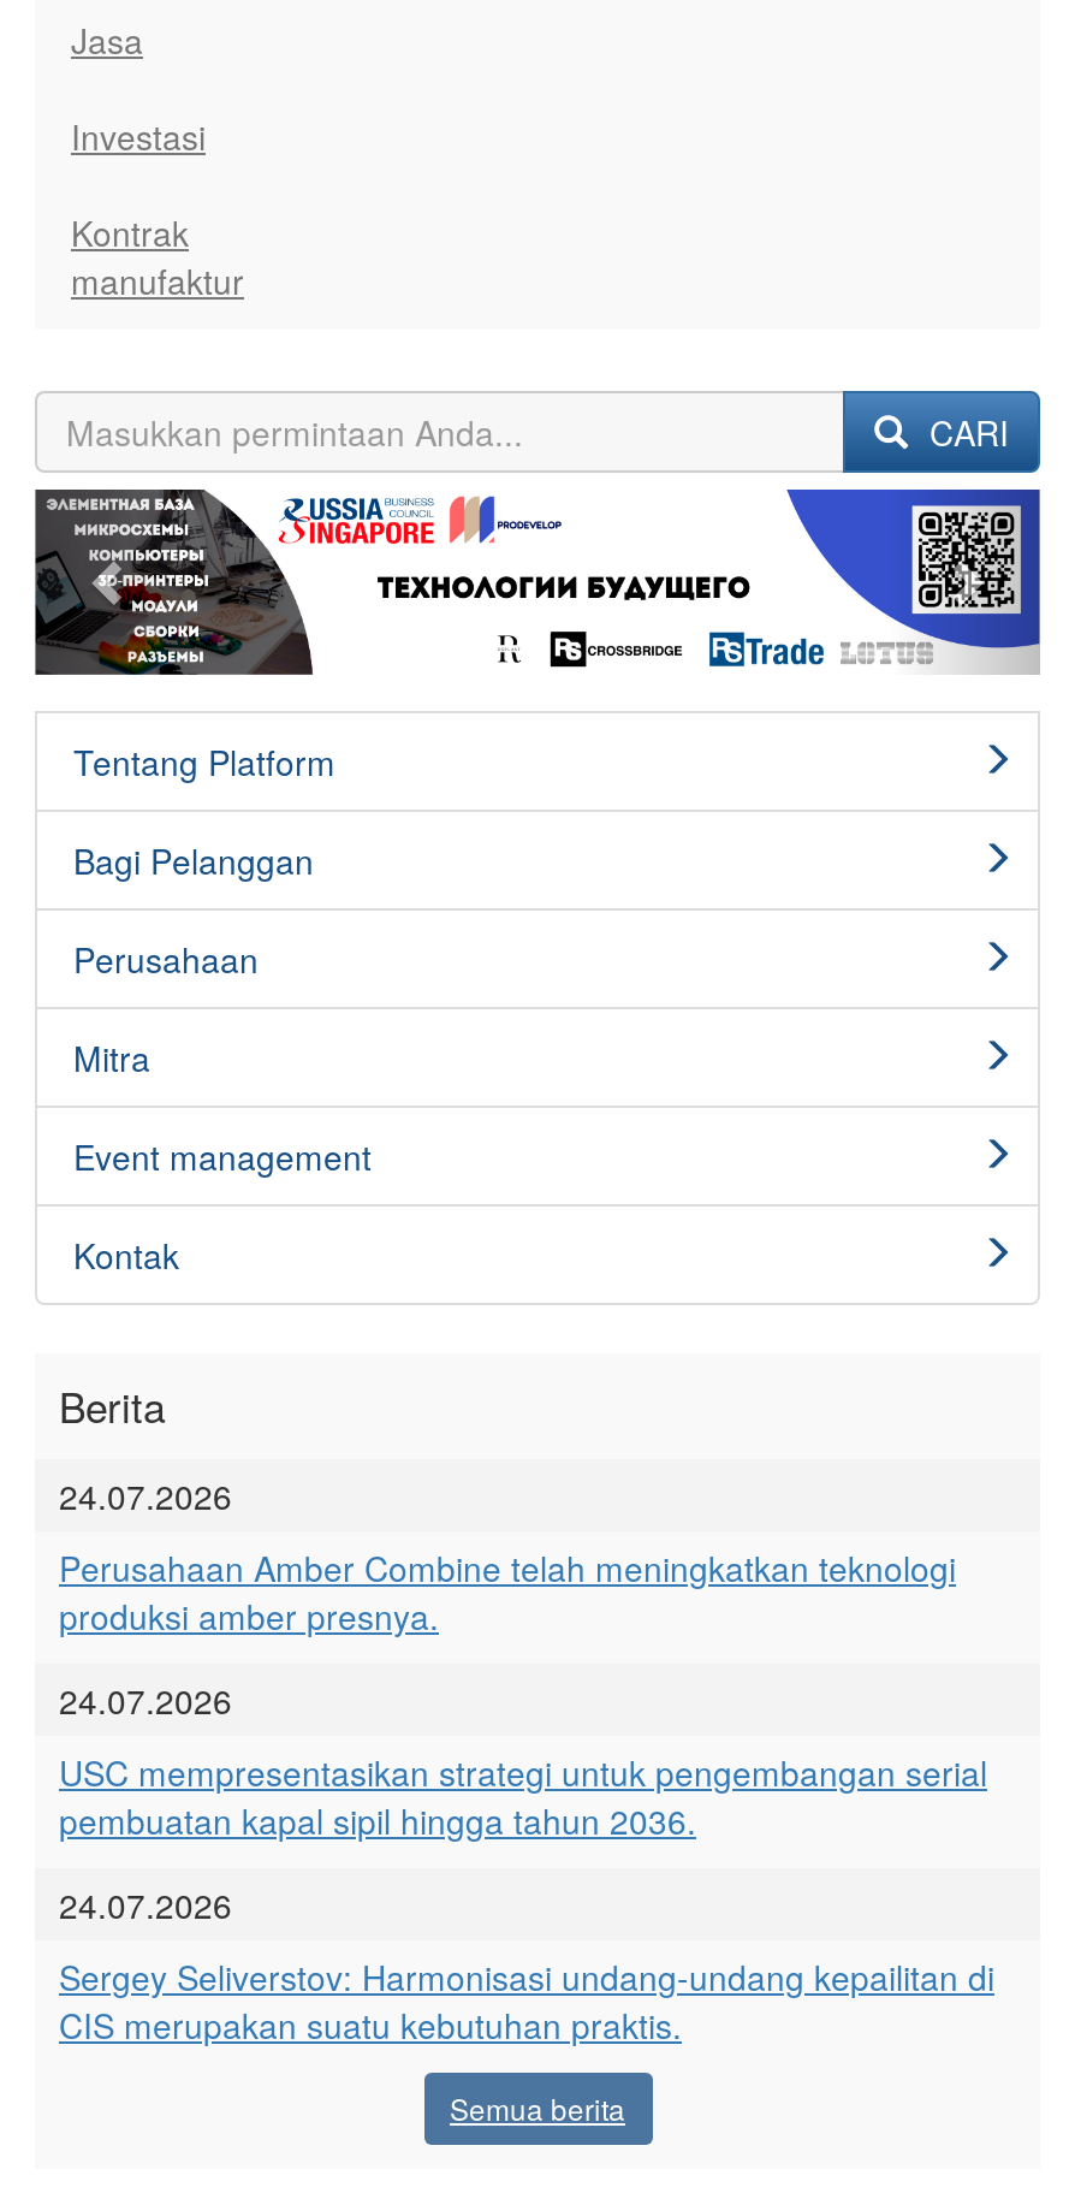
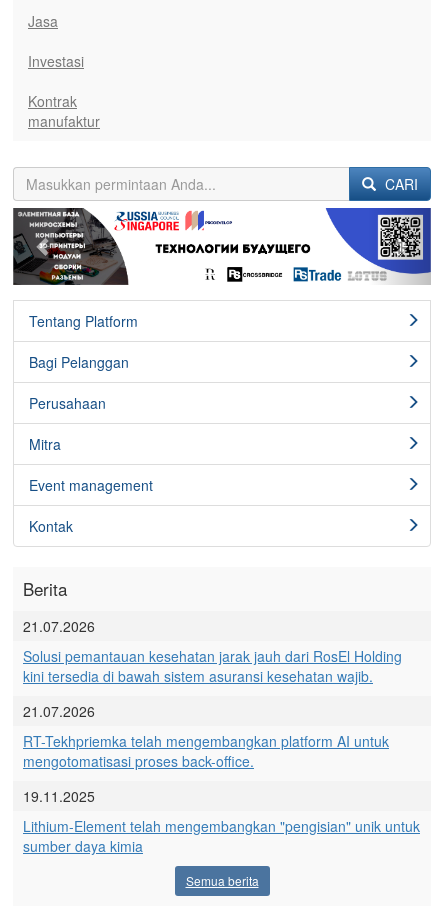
- 24.07.2026
+ 21.07.2026

- Perusahaan Amber Combine telah meningkatkan teknologi
- produksi amber presnya.
+ Solusi pemantauan kesehatan jarak jauh dari RosEl Holding
+ kini tersedia di bawah sistem asuransi kesehatan wajib.

- 24.07.2026
+ 21.07.2026

- USC mempresentasikan strategi untuk pengembangan serial
- pembuatan kapal sipil hingga tahun 2036.
+ RT-Tekhpriemka telah mengembangkan platform AI untuk
+ mengotomatisasi proses back-office.

- 24.07.2026
+ 19.11.2025

- Sergey Seliverstov: Harmonisasi undang-undang kepailitan di
- CIS merupakan suatu kebutuhan praktis.
+ Lithium-Element telah mengembangkan "pengisian" unik untuk
+ sumber daya kimia
